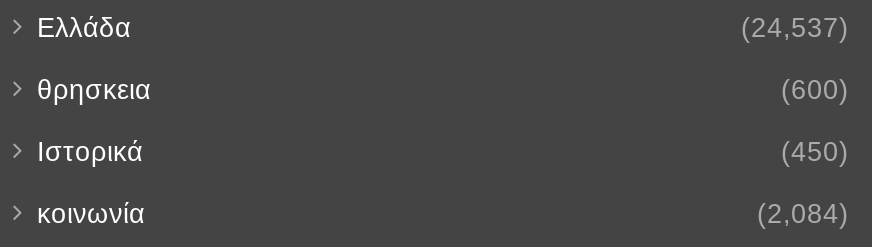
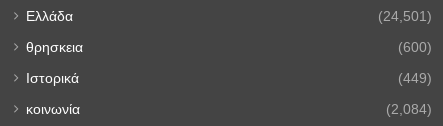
- (24,537)
+ (24,501)

- (450)
+ (449)
